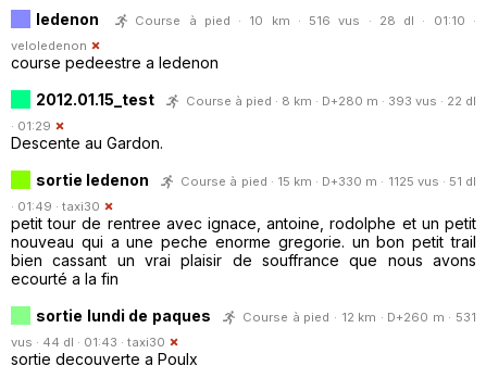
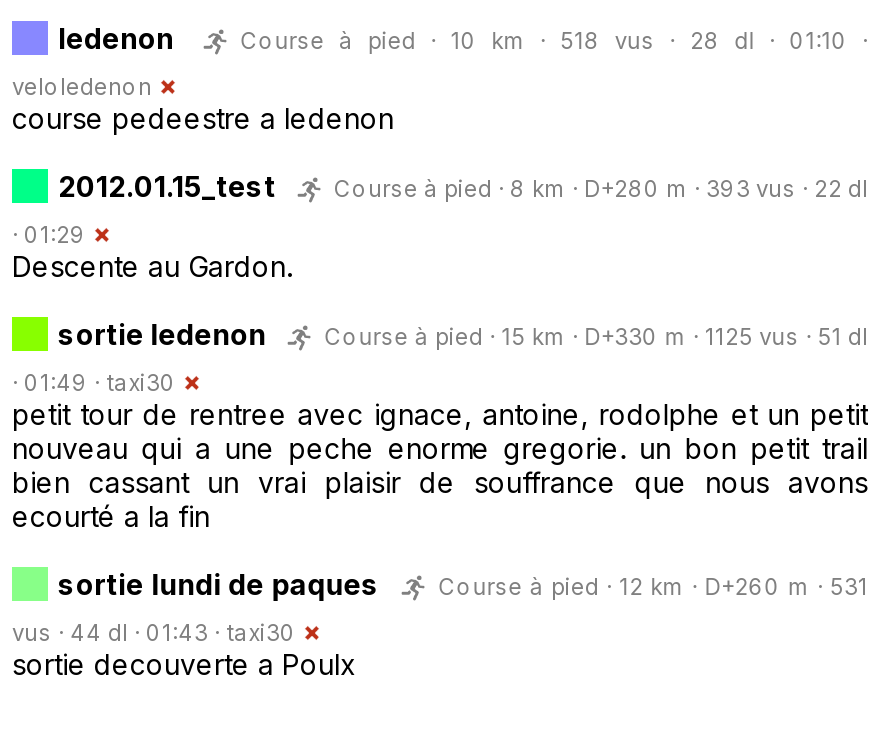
- Course à pied · 10 km · 516 vus · 28 dl · 01:10 ·
+ Course à pied · 10 km · 518 vus · 28 dl · 01:10 ·
